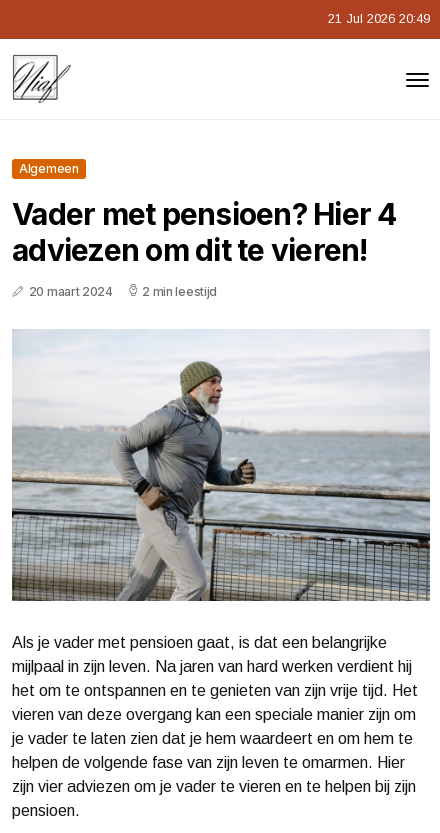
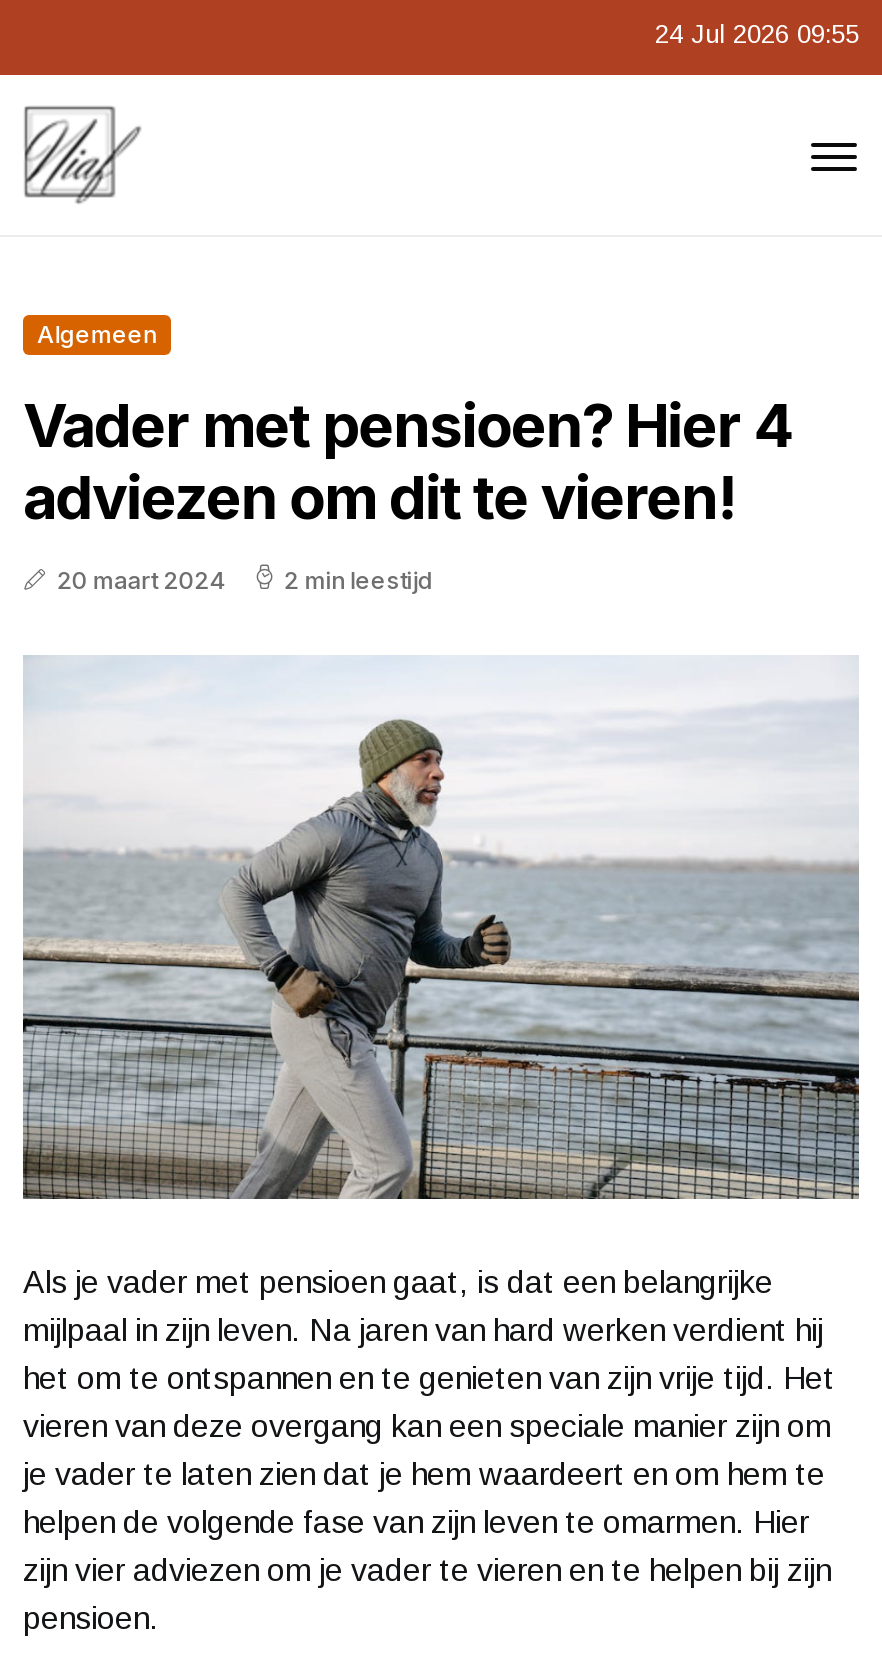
- 21 Jul 2026 20:49
+ 24 Jul 2026 09:55
